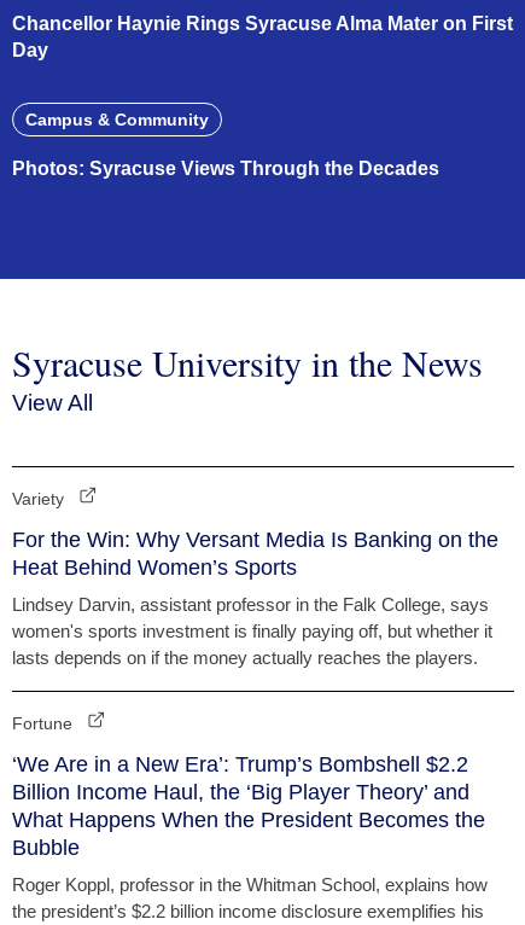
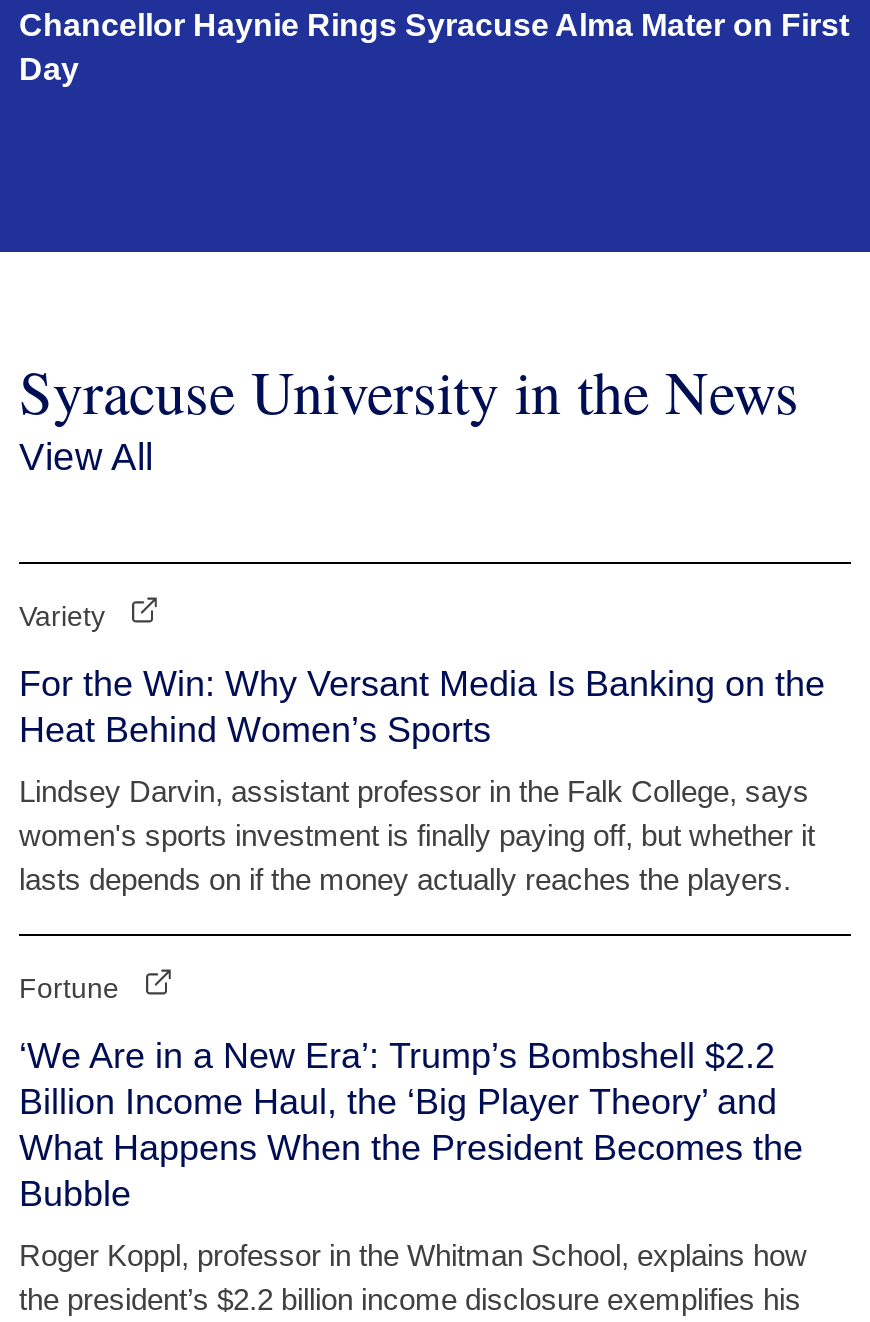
- Campus & Community
- Photos: Syracuse Views Through the Decades
